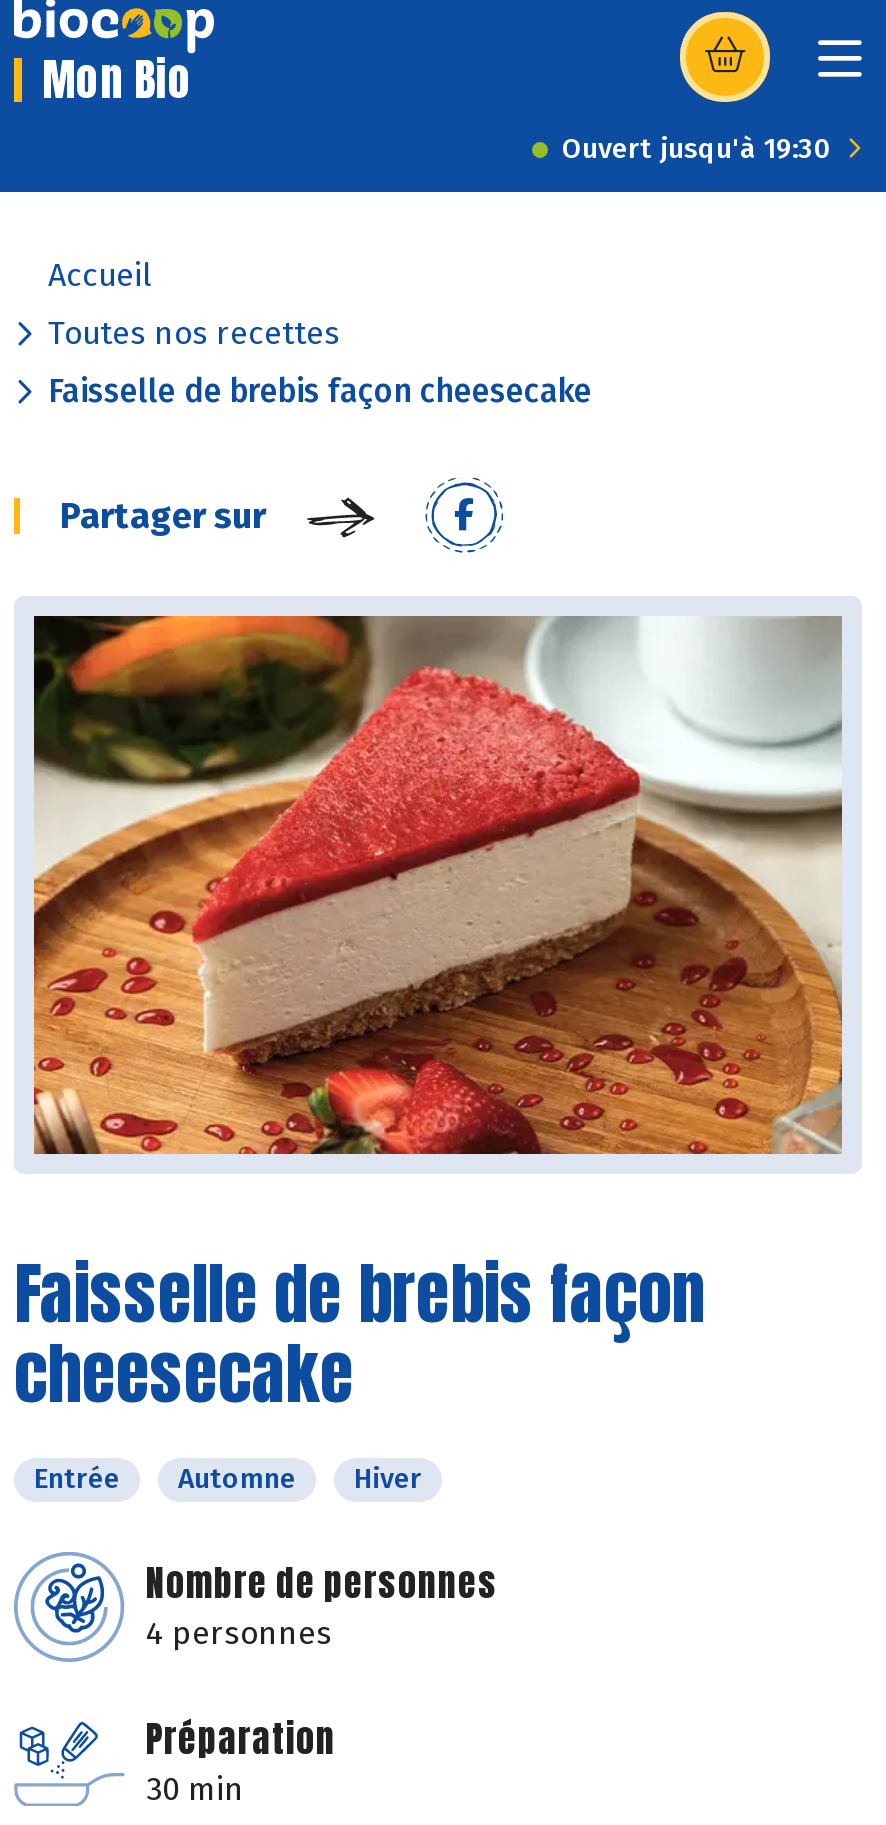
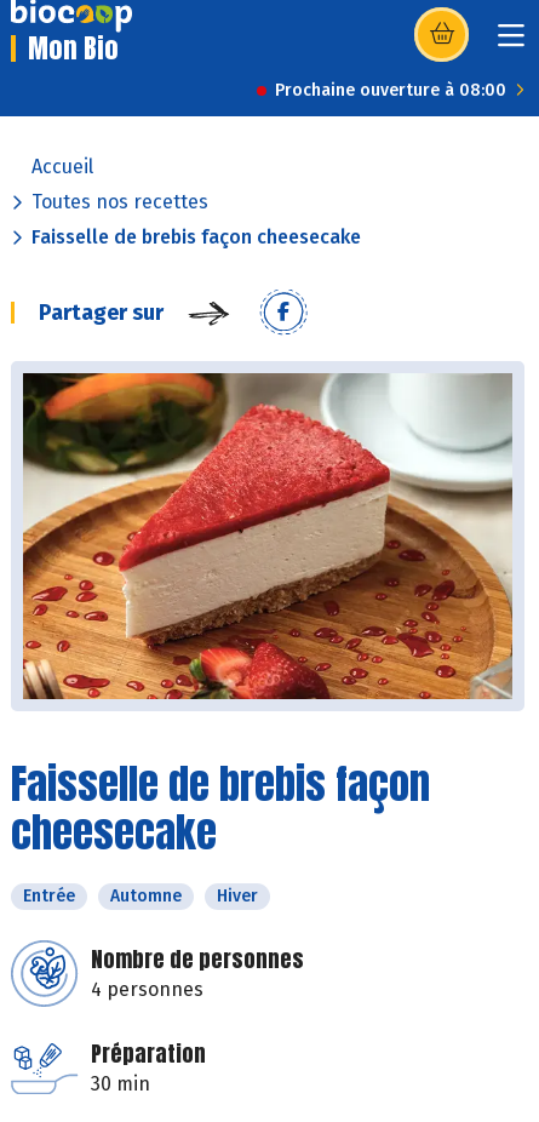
- Ouvert jusqu'à 19:30
+ Prochaine ouverture à 08:00
